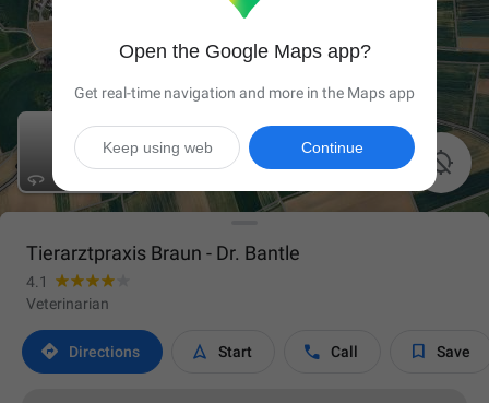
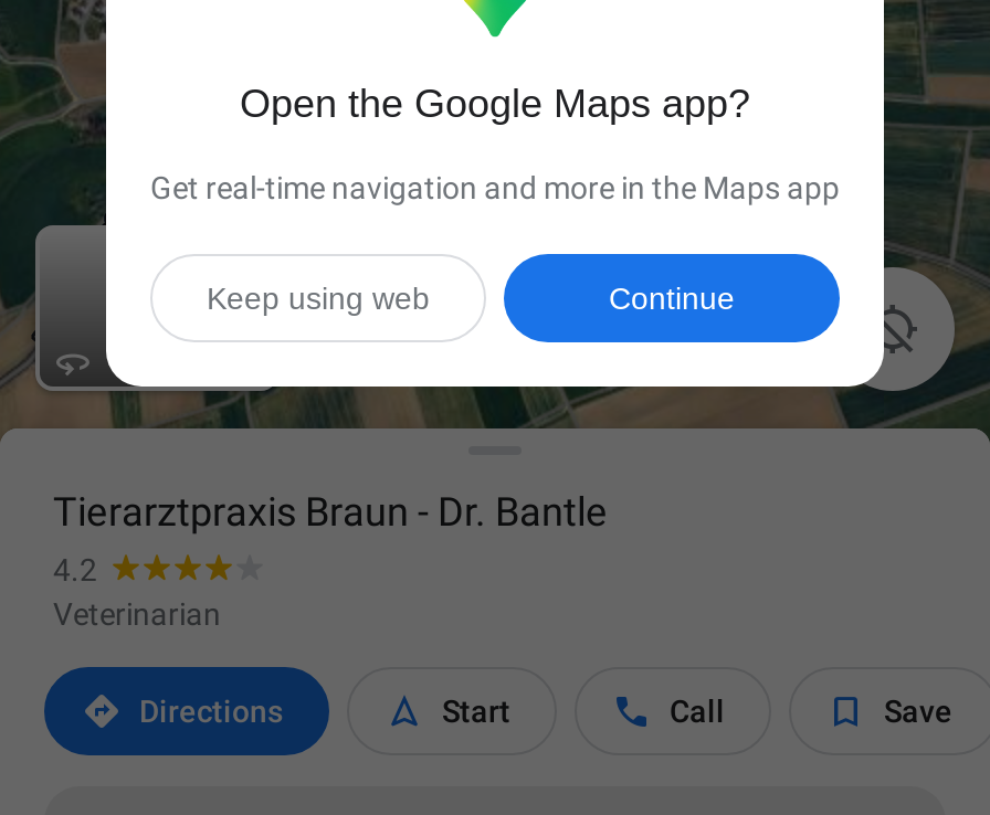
- 4.1
+ 4.2
